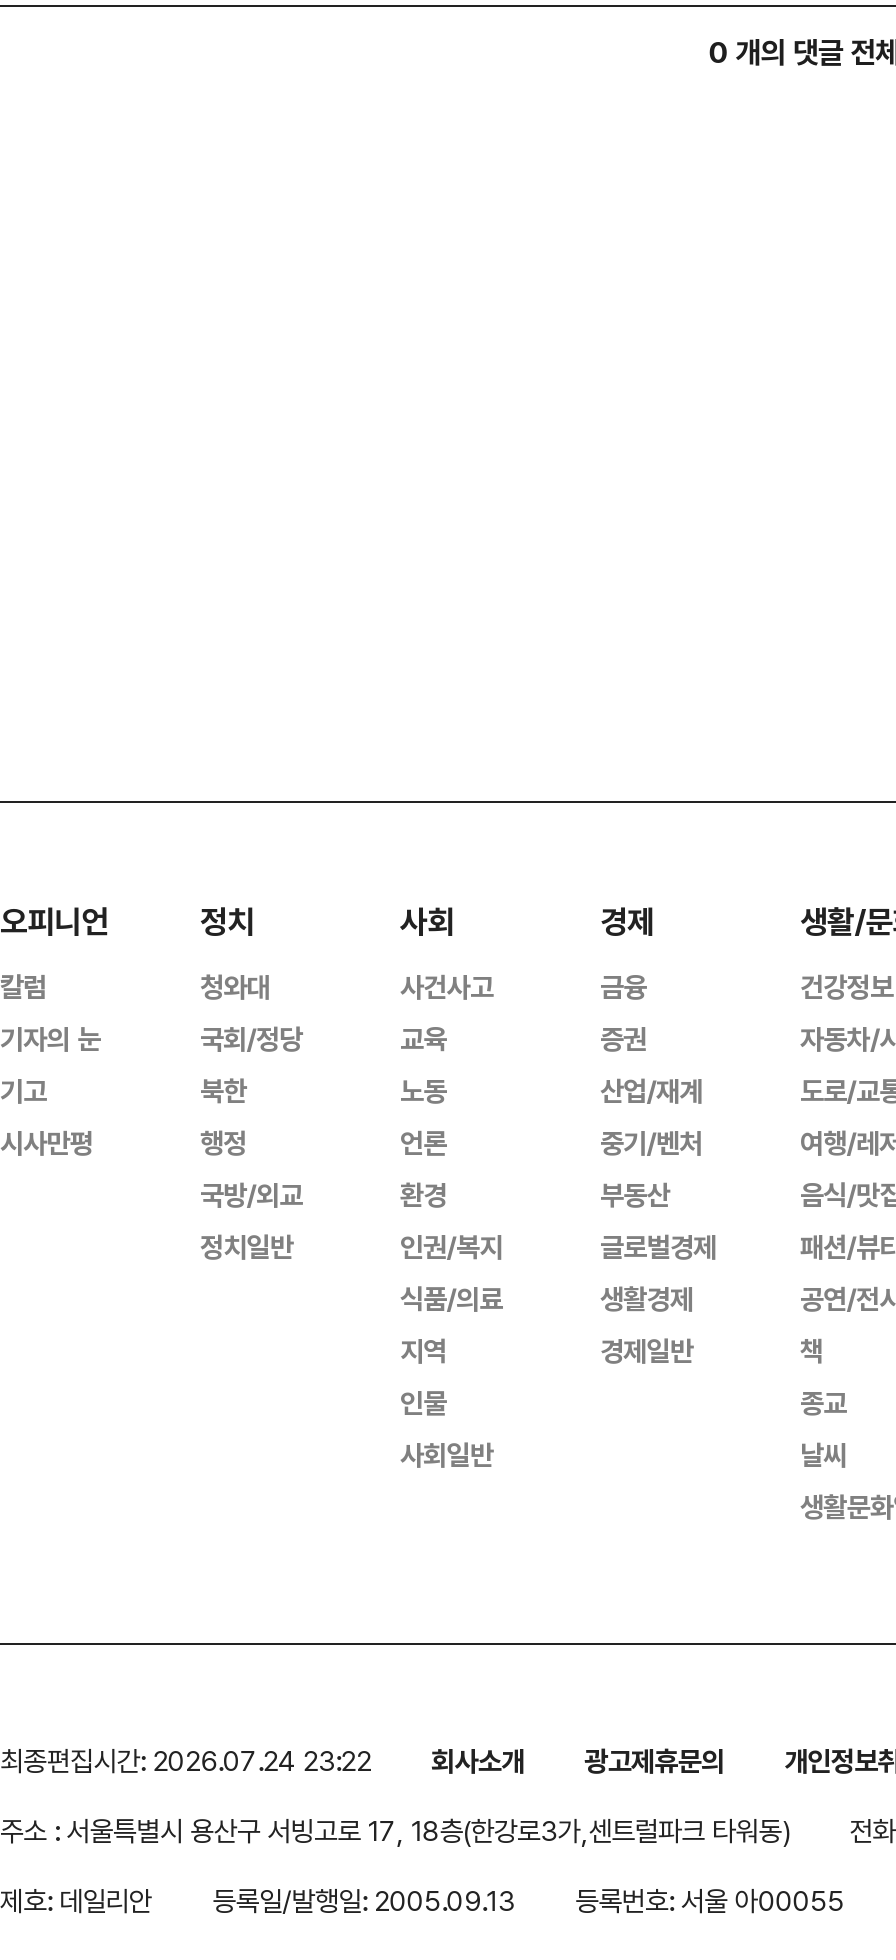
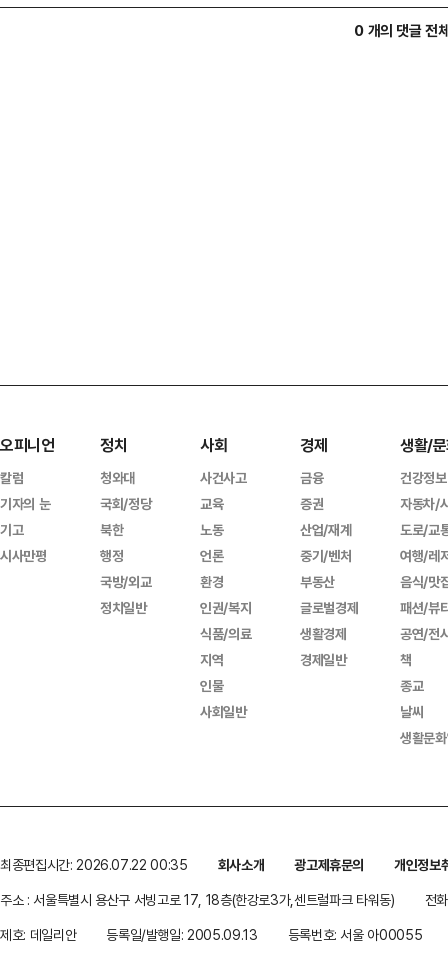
- 최종편집시간: 2026.07.24 23:22
+ 최종편집시간: 2026.07.22 00:35
